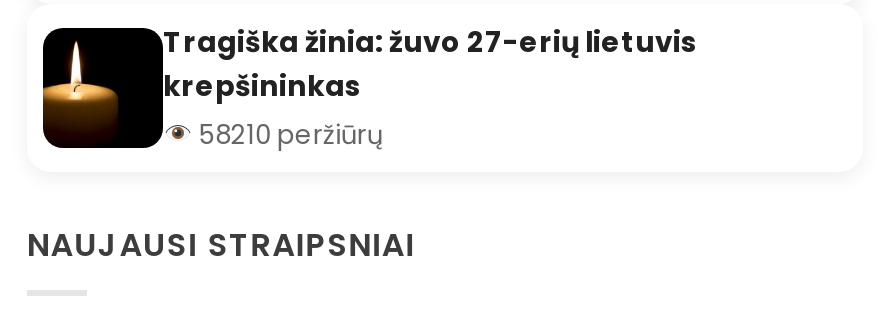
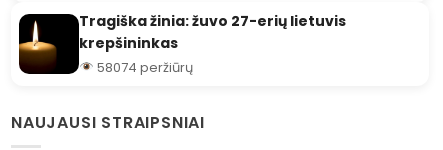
- 58210 peržiūrų
+ 58074 peržiūrų
